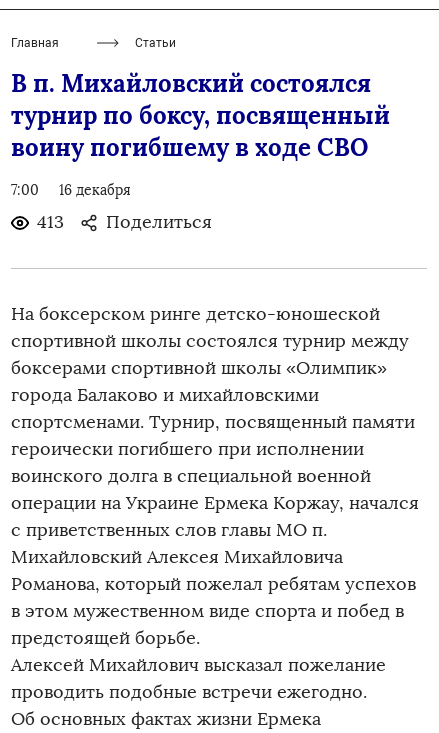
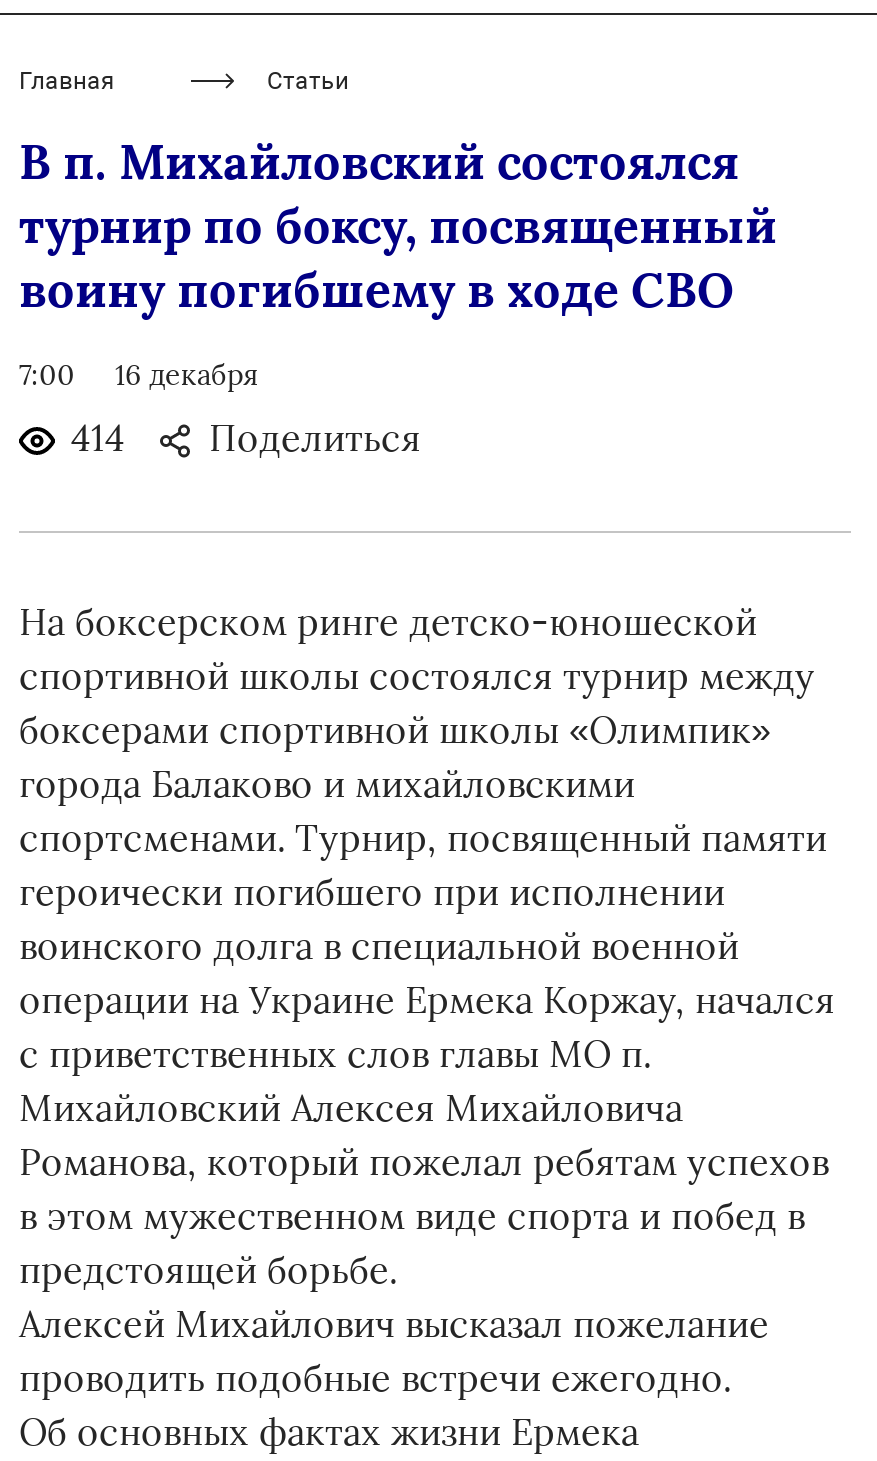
- 413 Поделиться
+ 414 Поделиться
